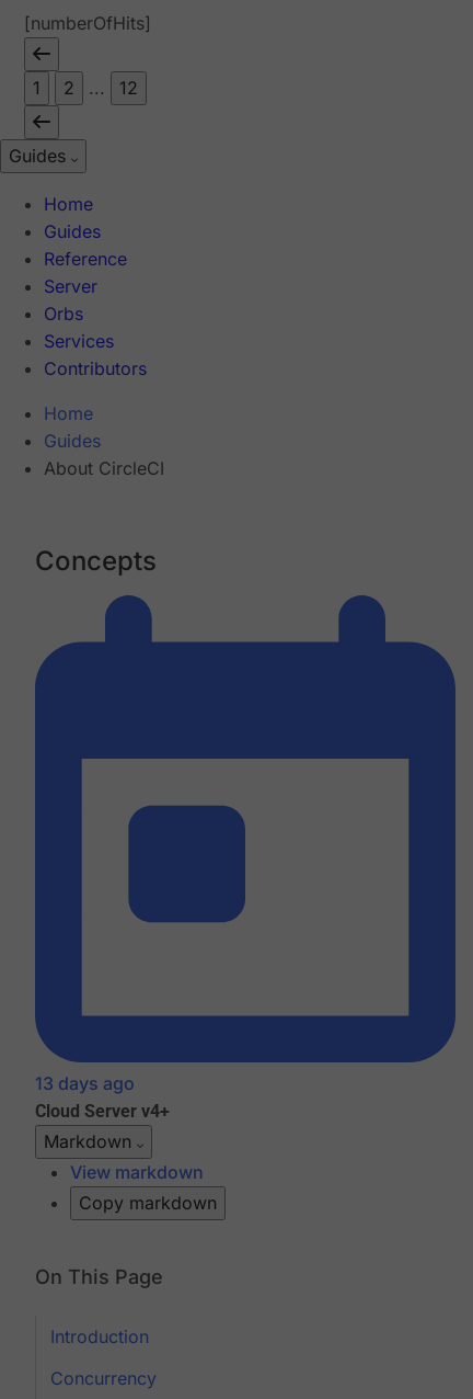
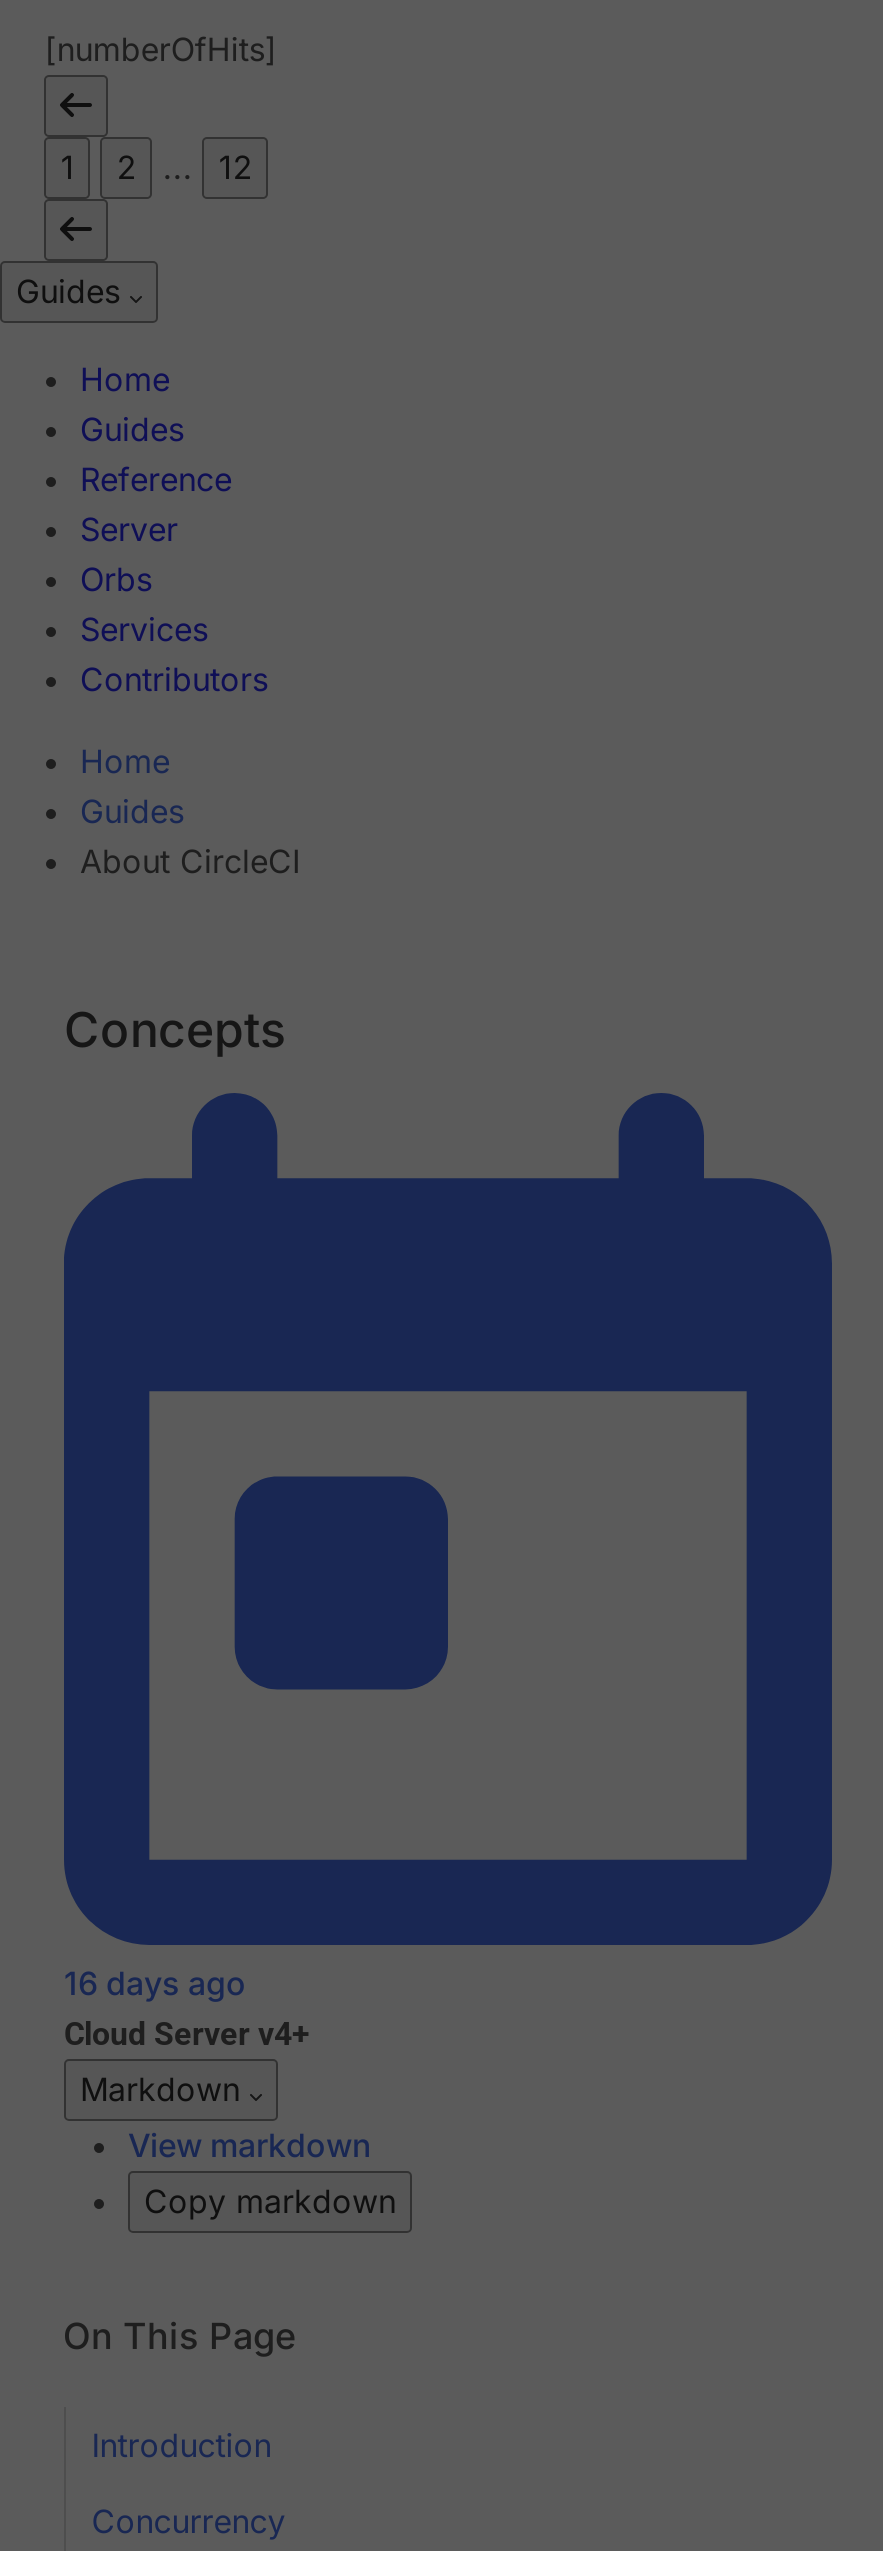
- 13 days ago
+ 16 days ago
